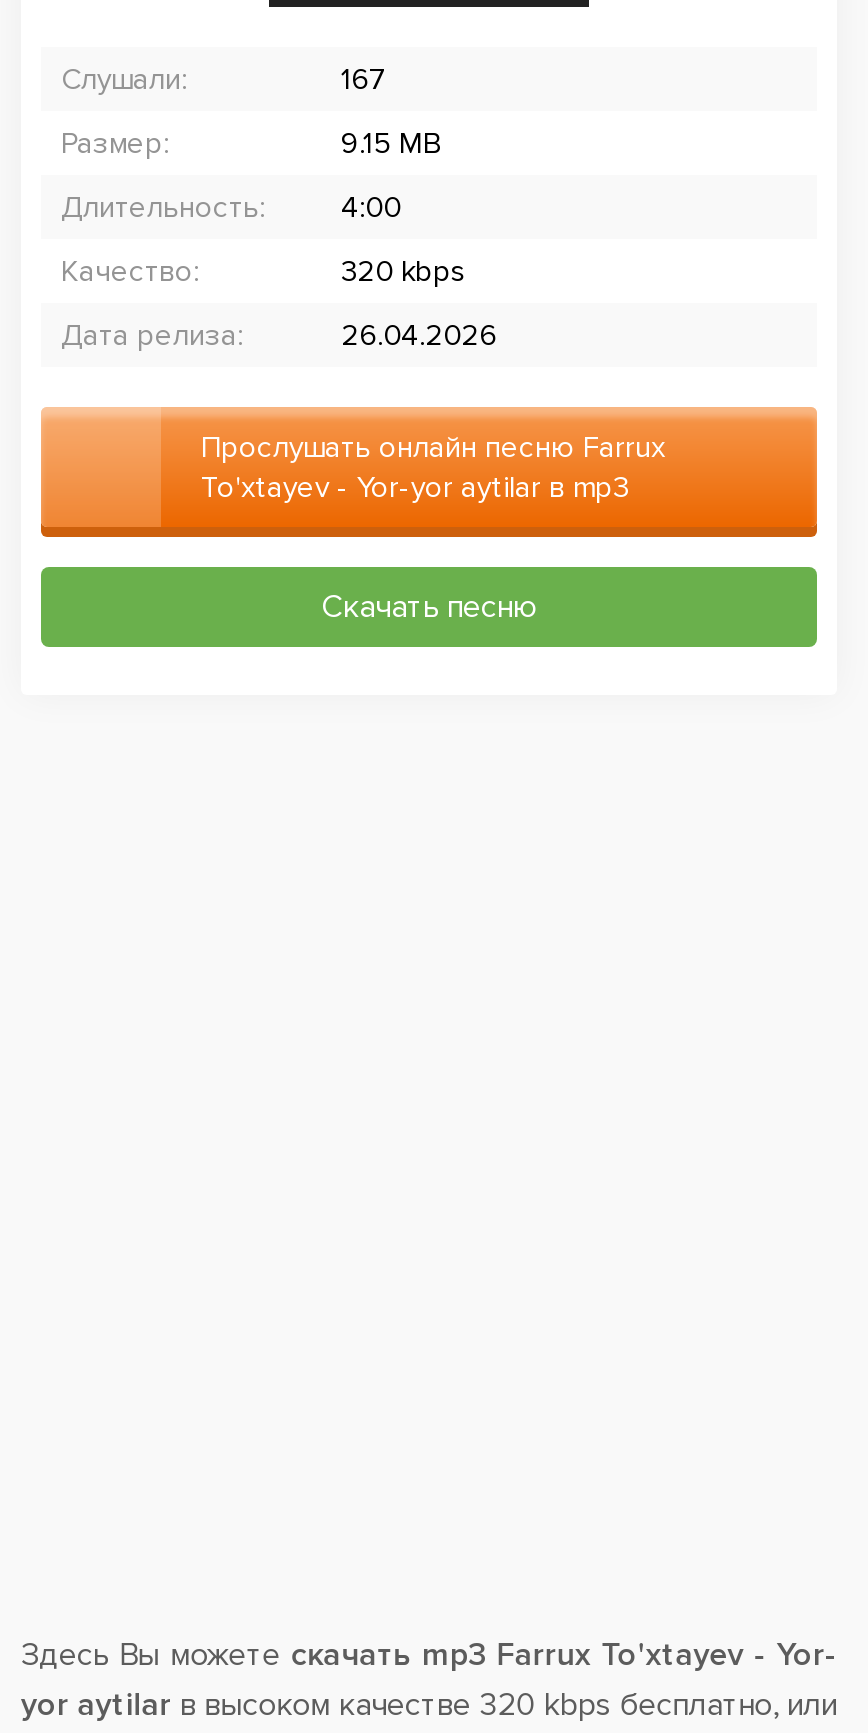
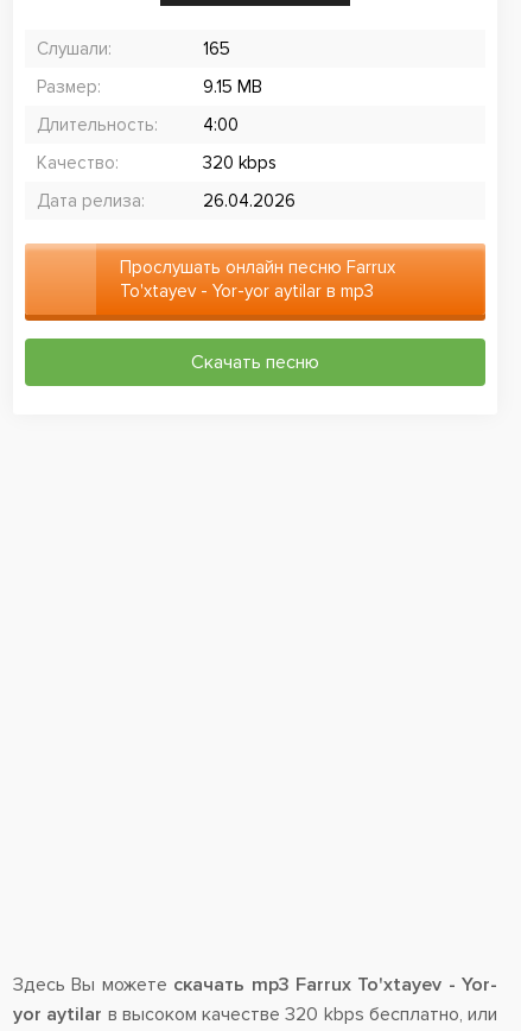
- 167
+ 165
